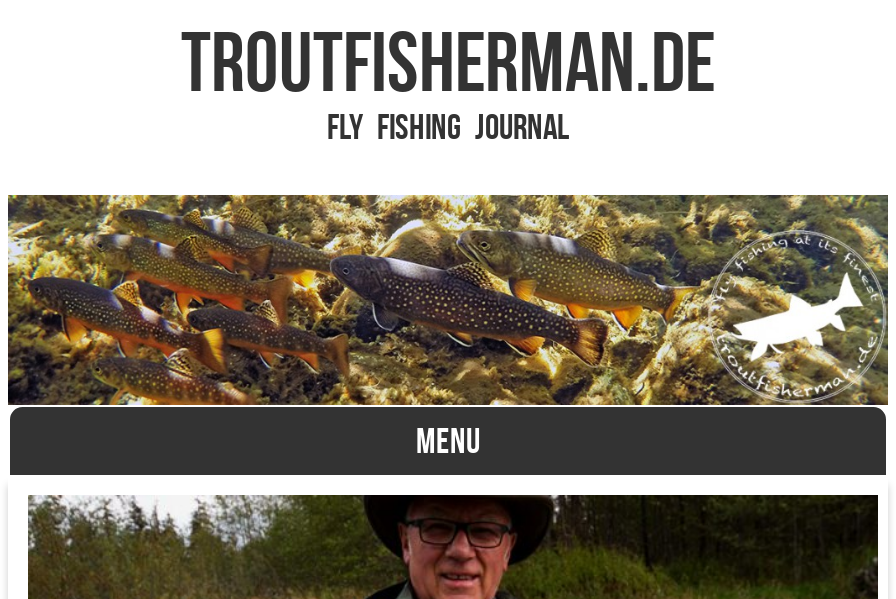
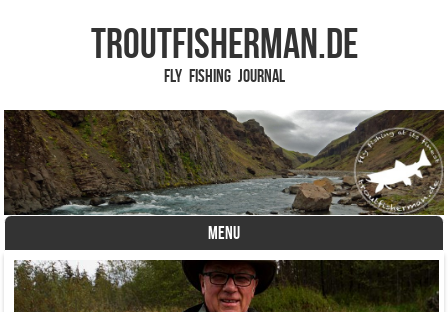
- [image]
+ [image]
